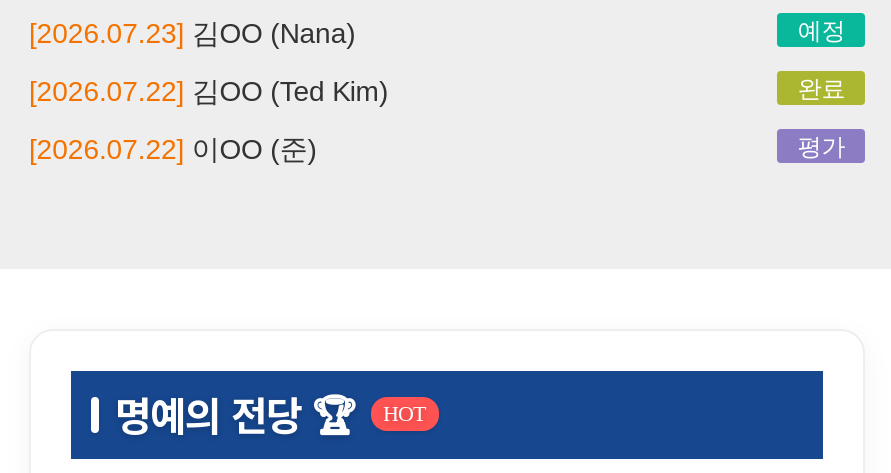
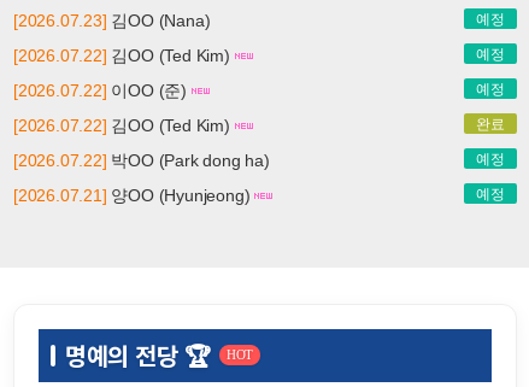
- 완료
+ 예정

- 평가
+ 예정
+ [2026.07.22] 김OO (Ted Kim)
+ 완료
+ [2026.07.22] 박OO (Park dong ha)
+ 예정
+ [2026.07.21] 양OO (Hyunjeong)
+ 예정
